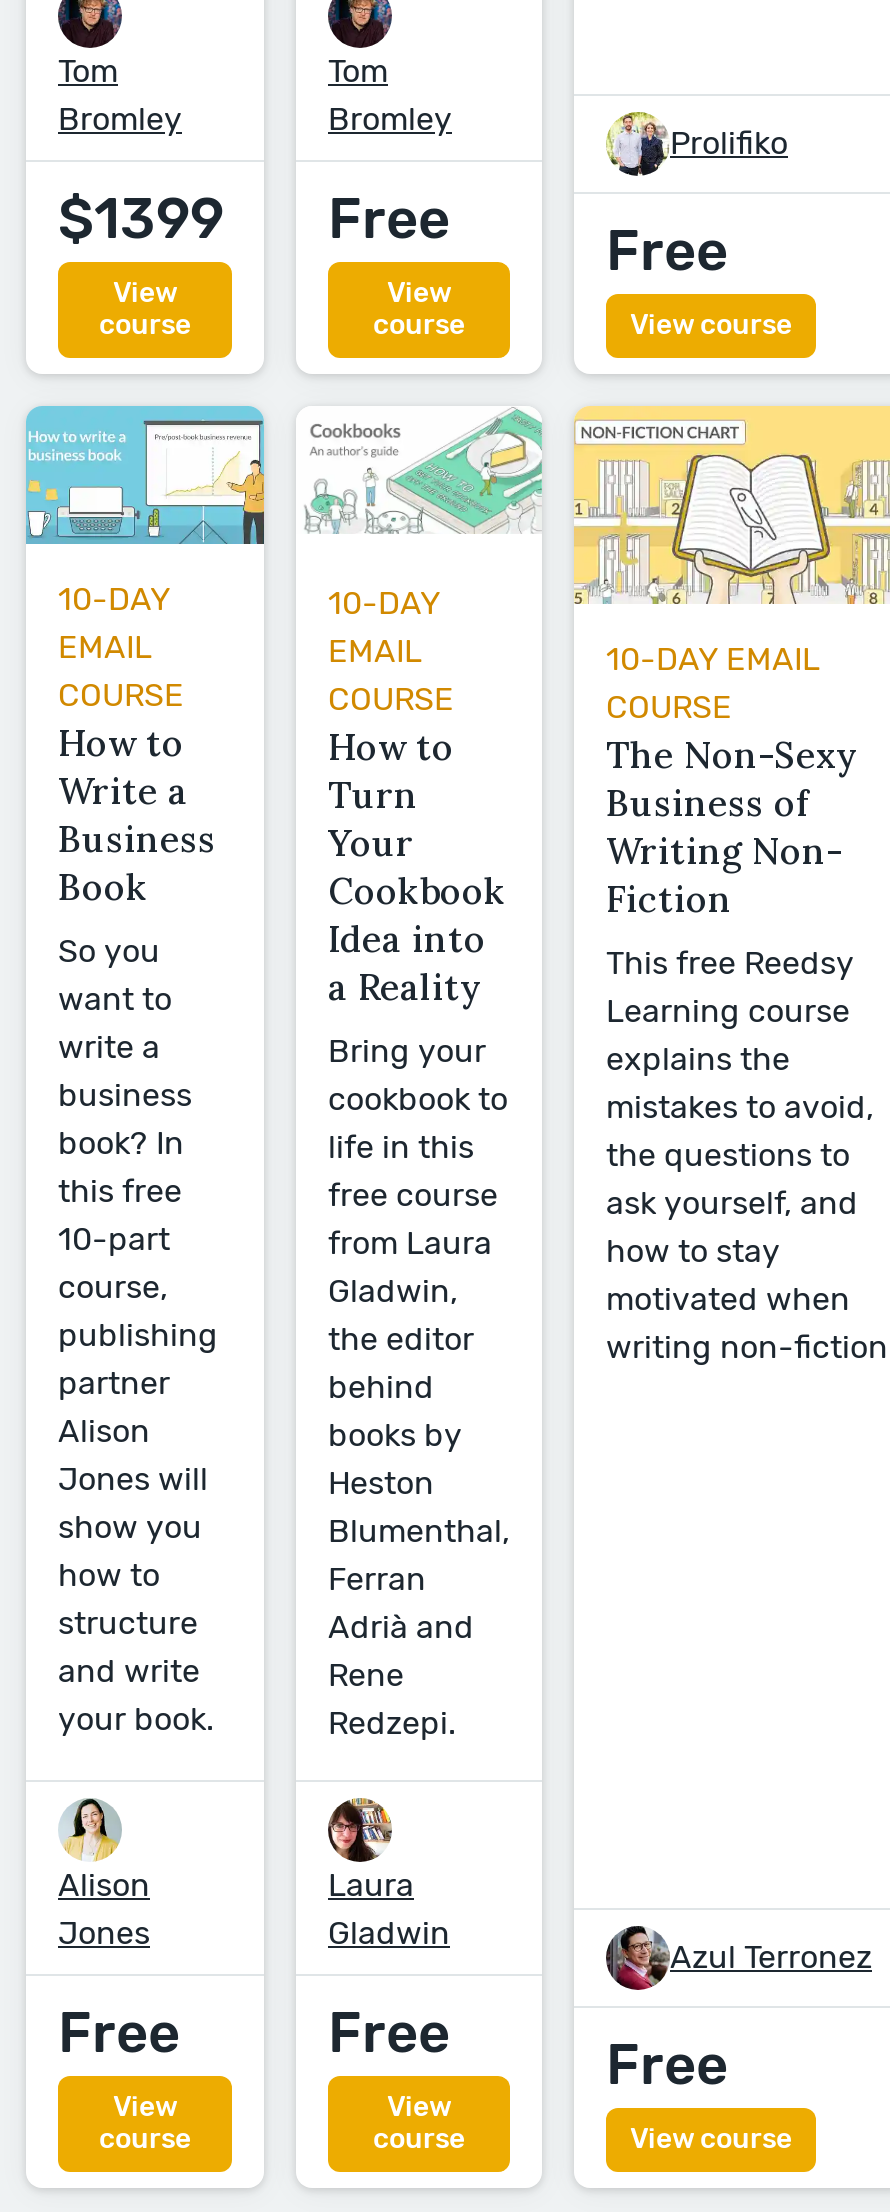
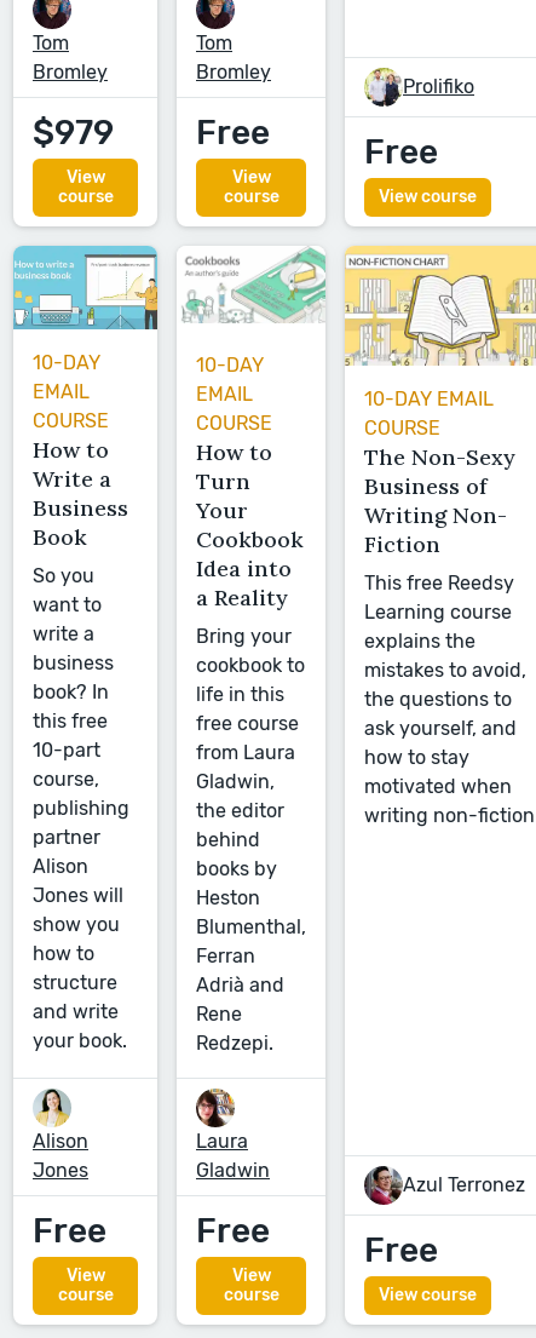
- $1399
+ $979
